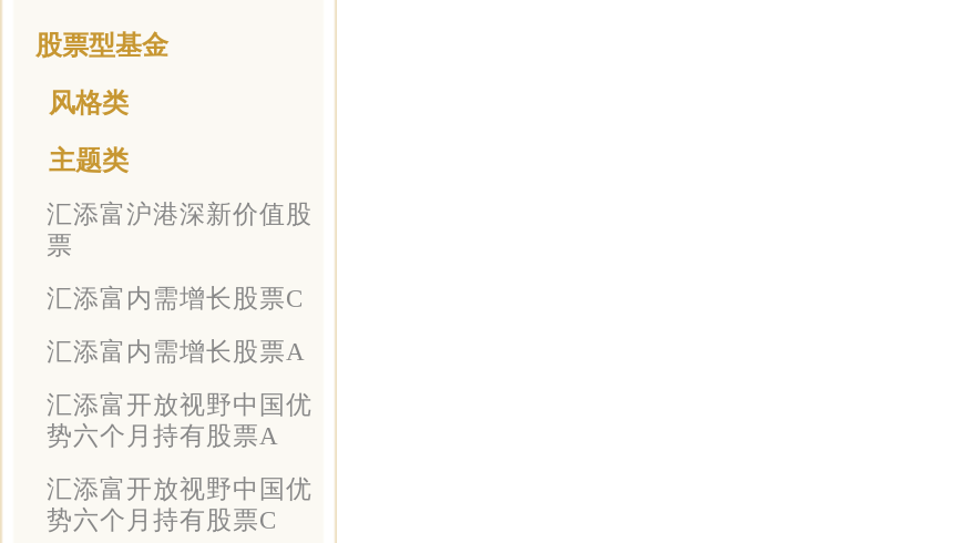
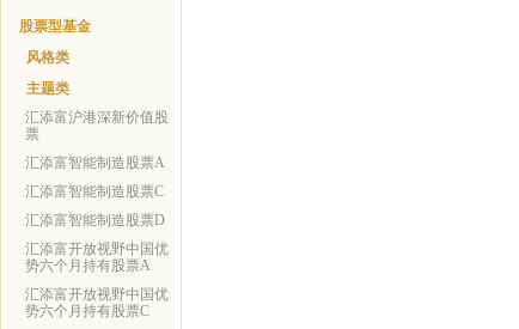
- 汇添富内需增长股票C
- 汇添富内需增长股票A
+ 汇添富智能制造股票A
+ 汇添富智能制造股票C
+ 汇添富智能制造股票D
